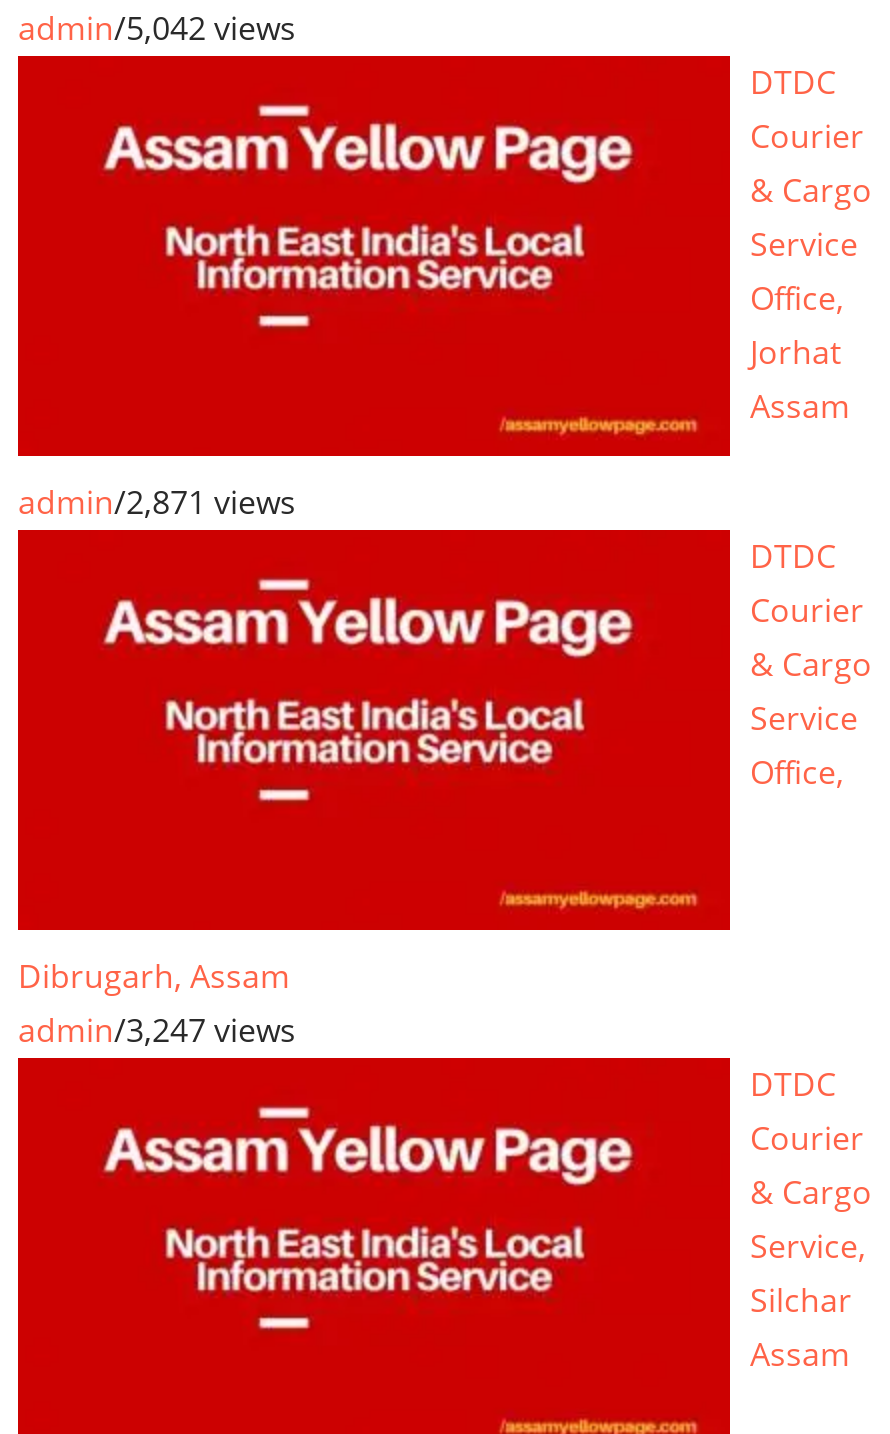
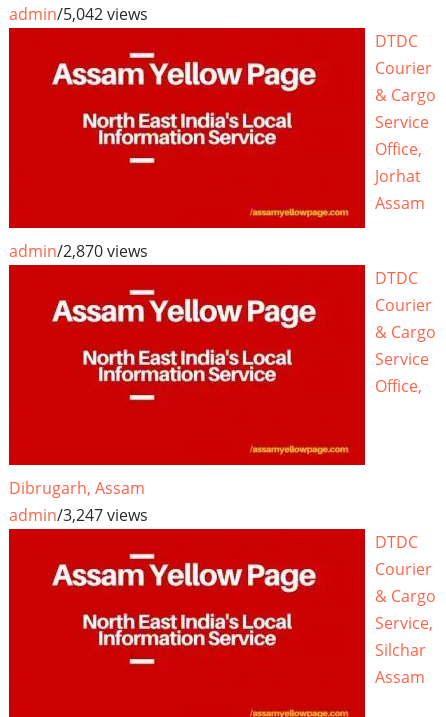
- admin/2,871 views
+ admin/2,870 views
